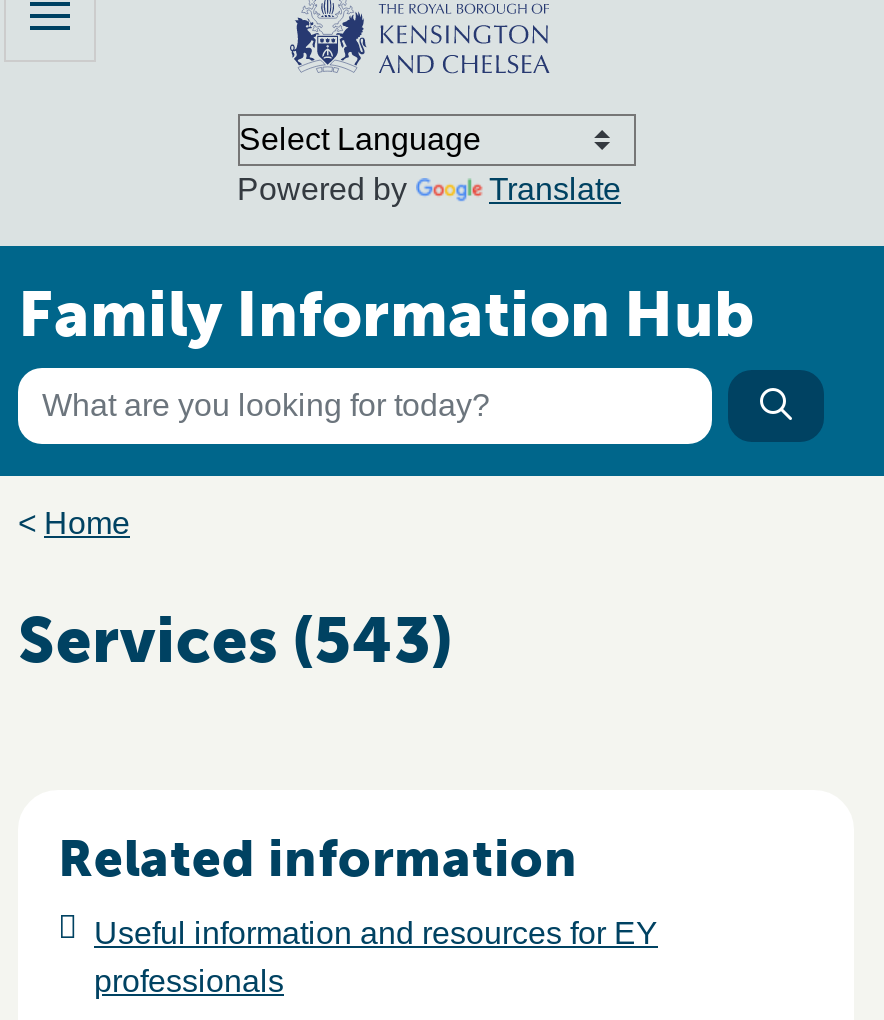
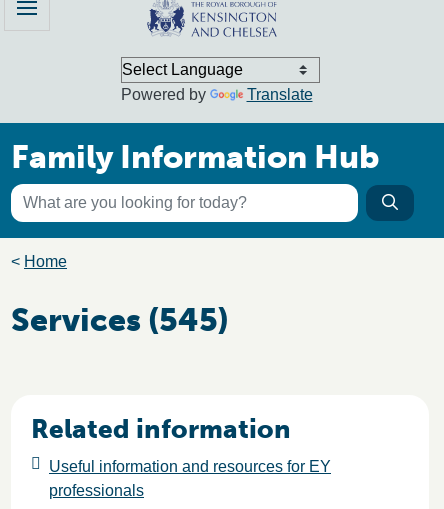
- Services (543)
+ Services (545)
